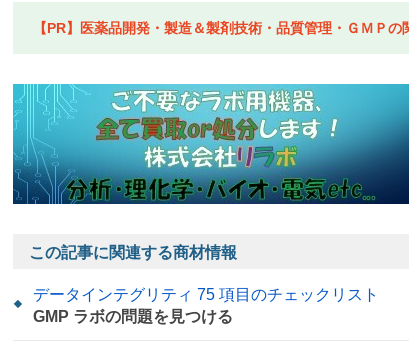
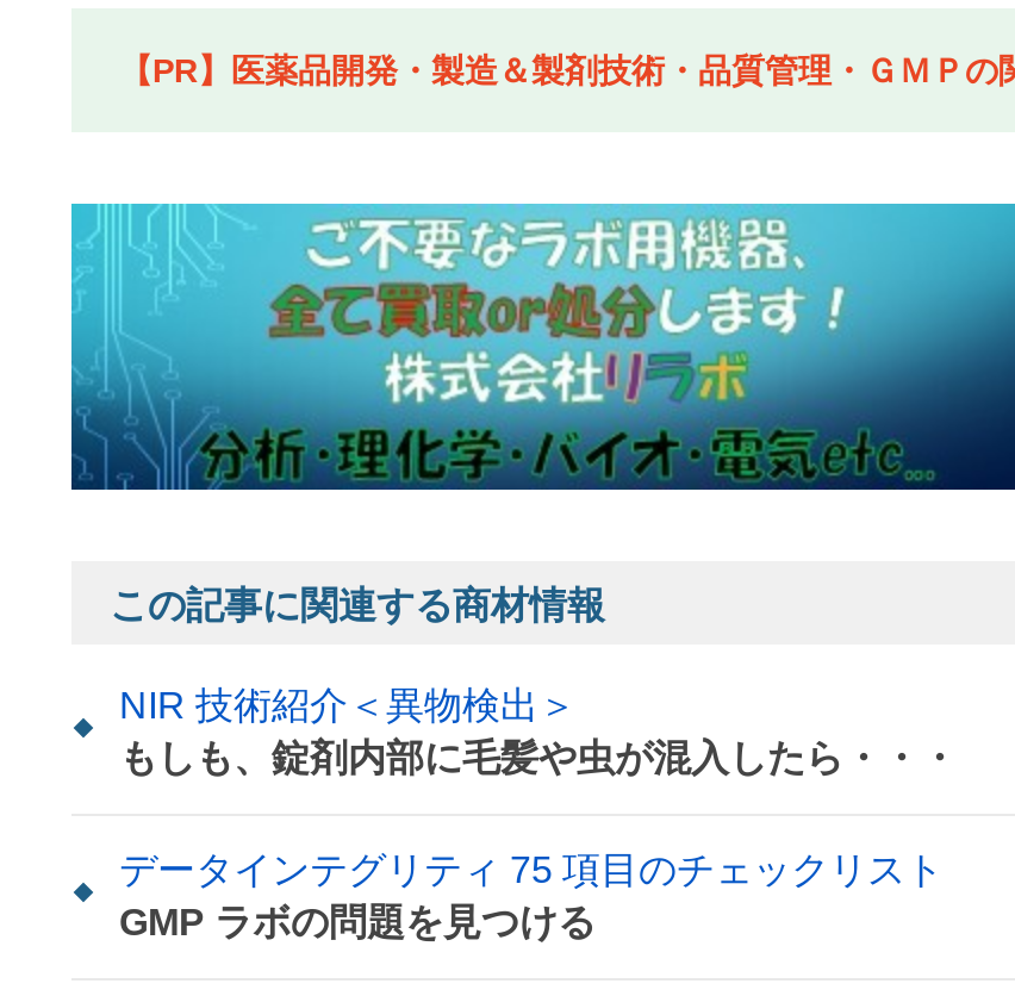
+ NIR 技術紹介＜異物検出＞
+ もしも、錠剤内部に毛髪や虫が混入したら・・・
